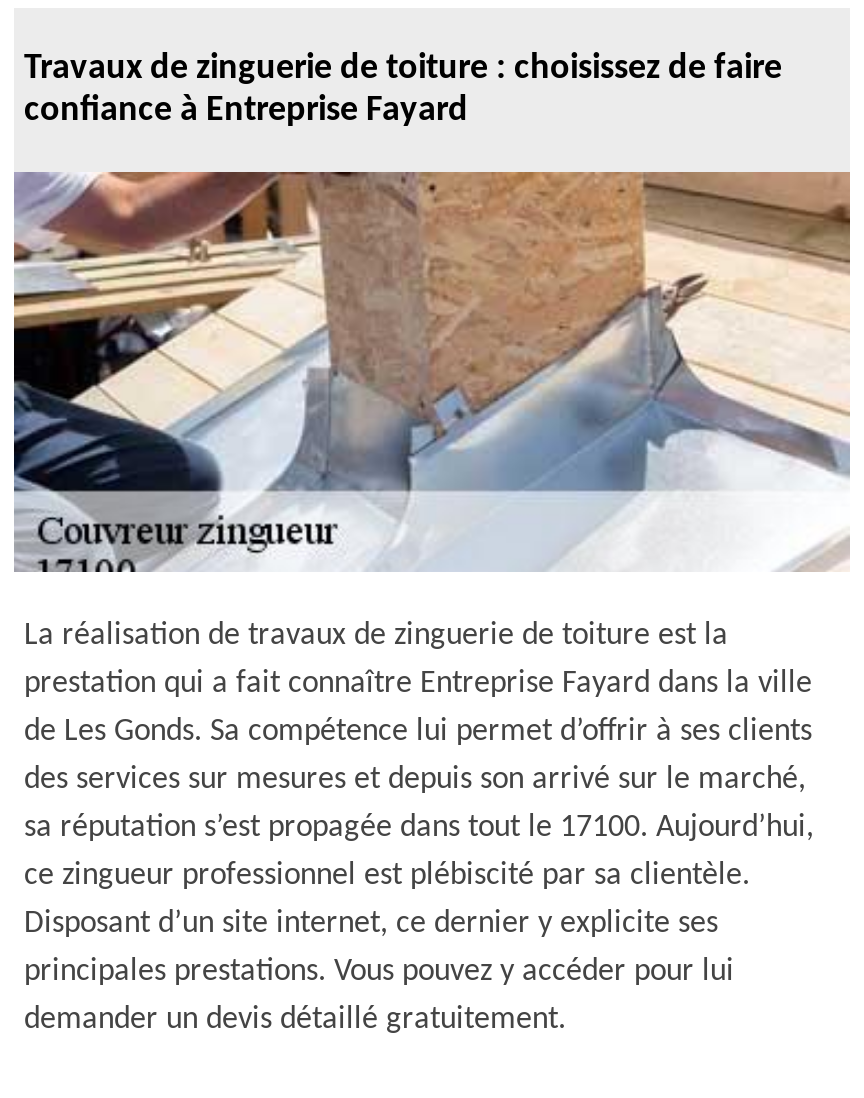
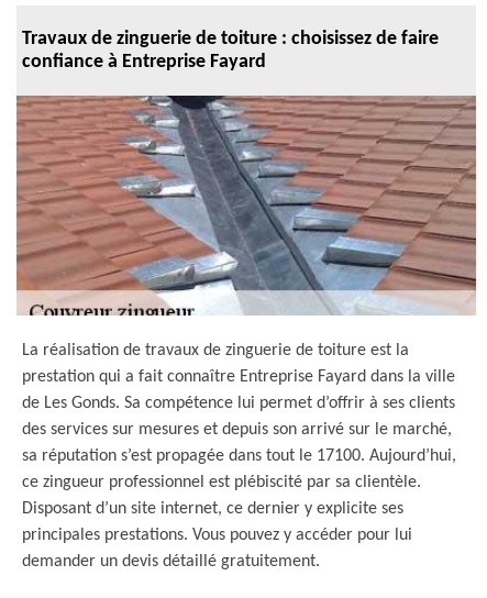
- [image]
+ [image]
